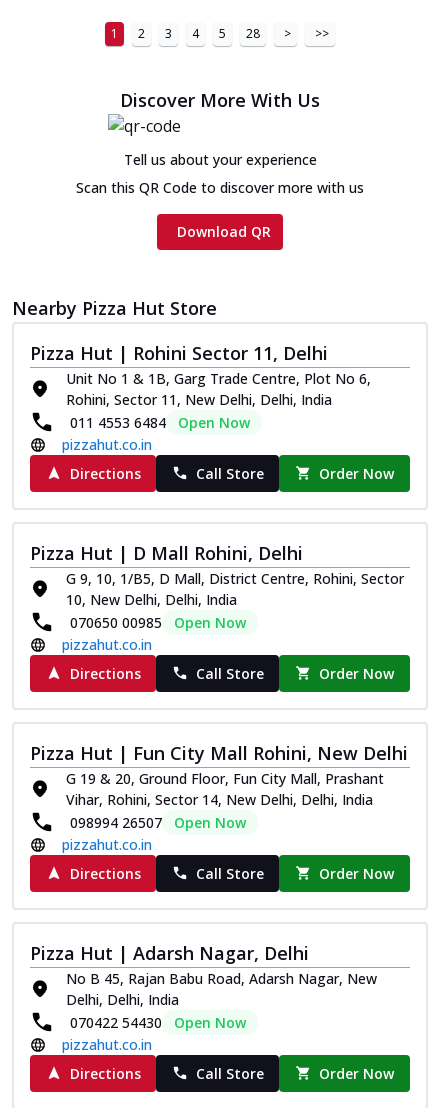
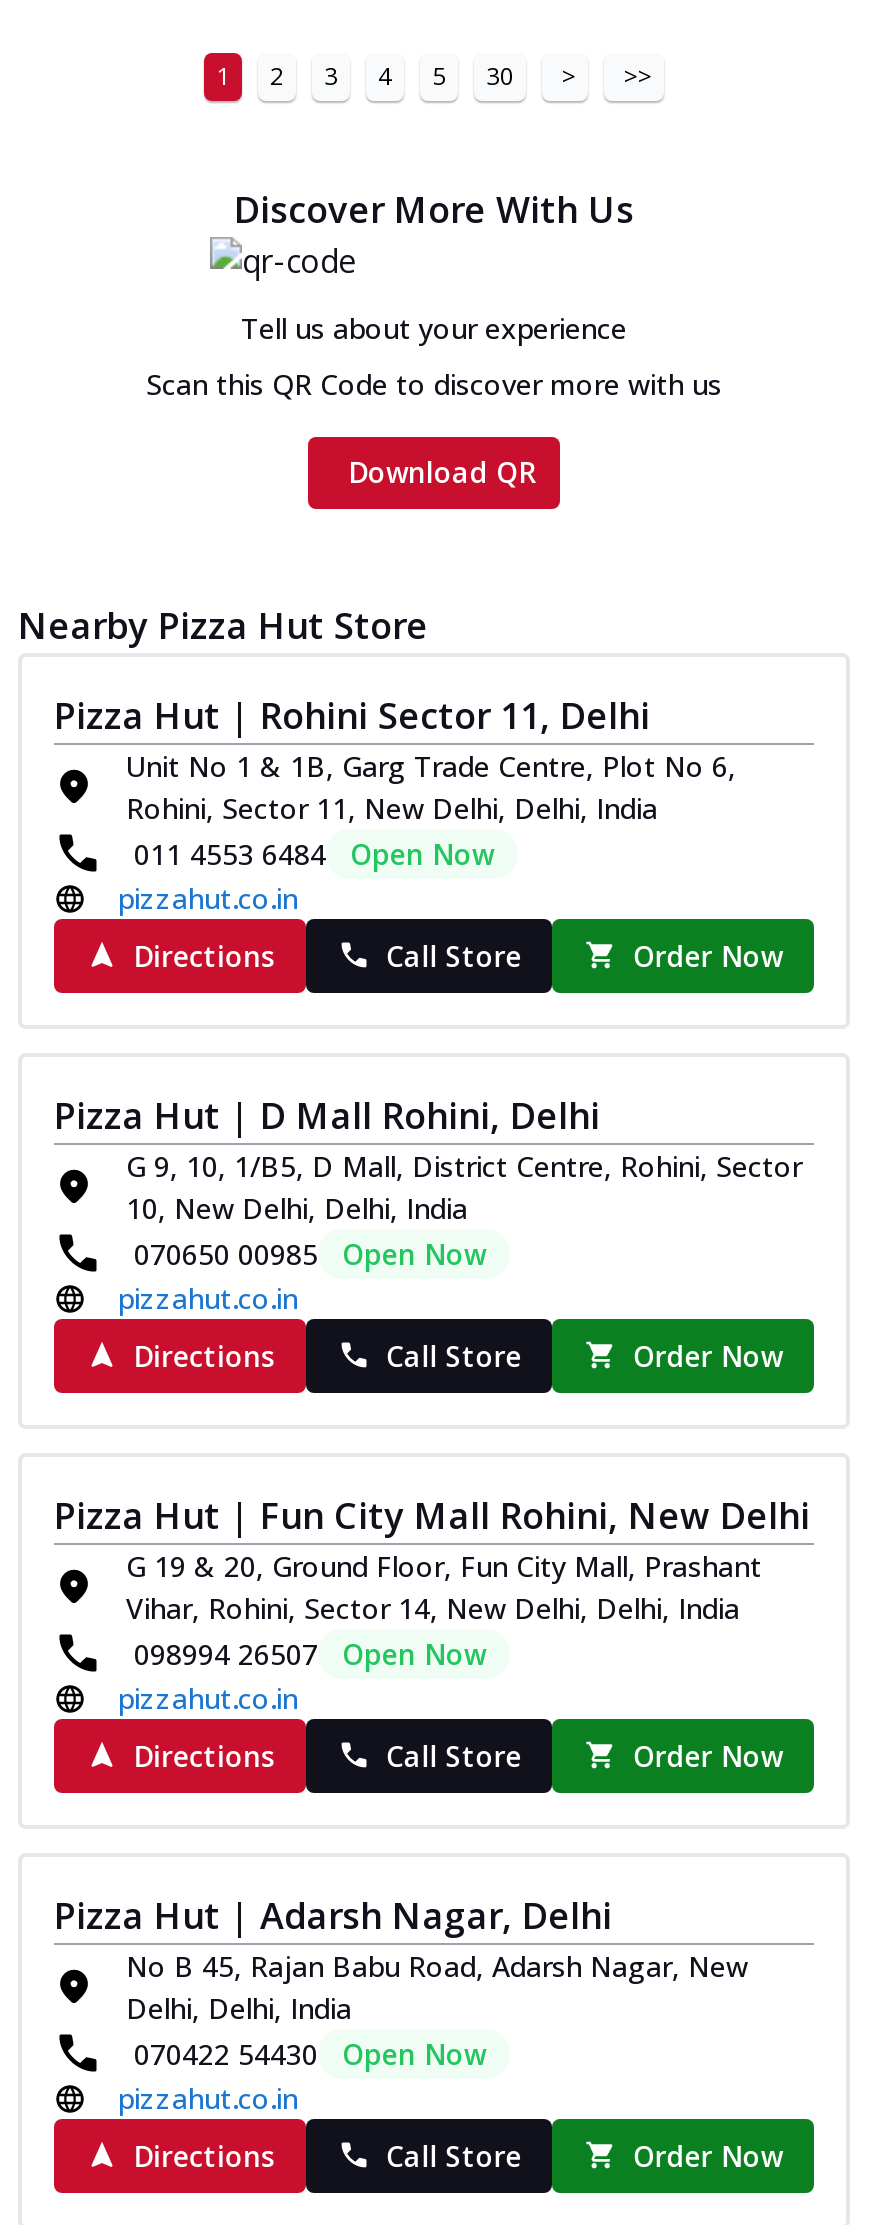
- 28
+ 30
